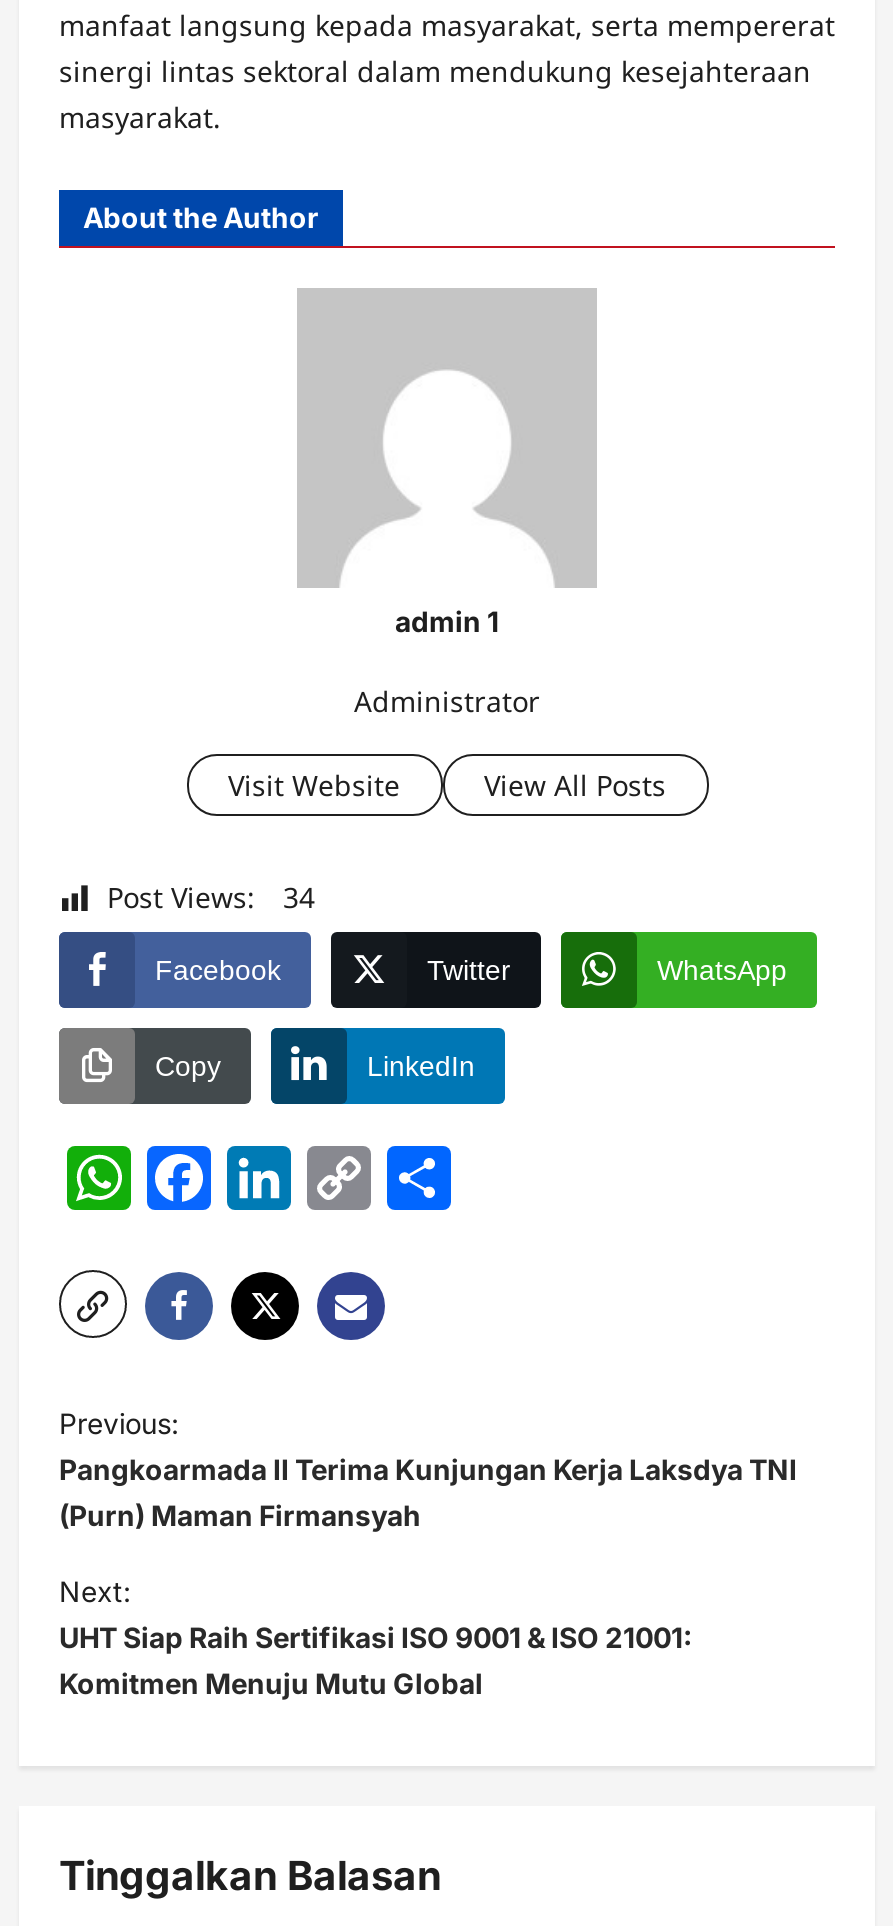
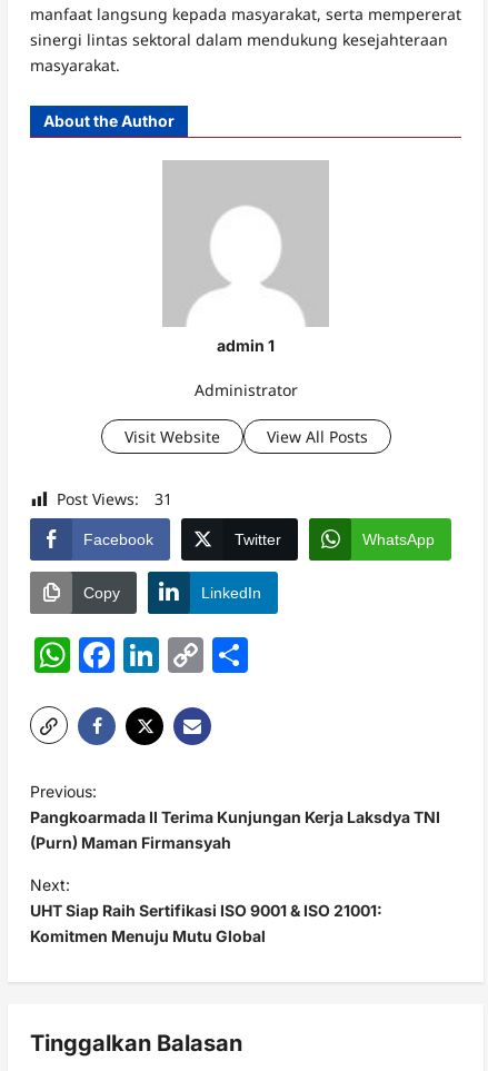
- Post Views: 34
+ Post Views: 31
